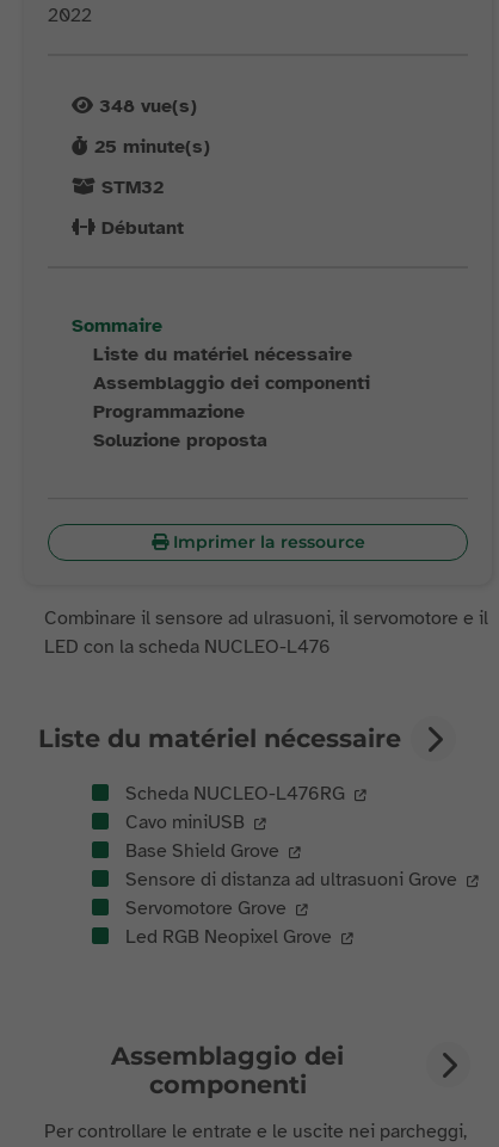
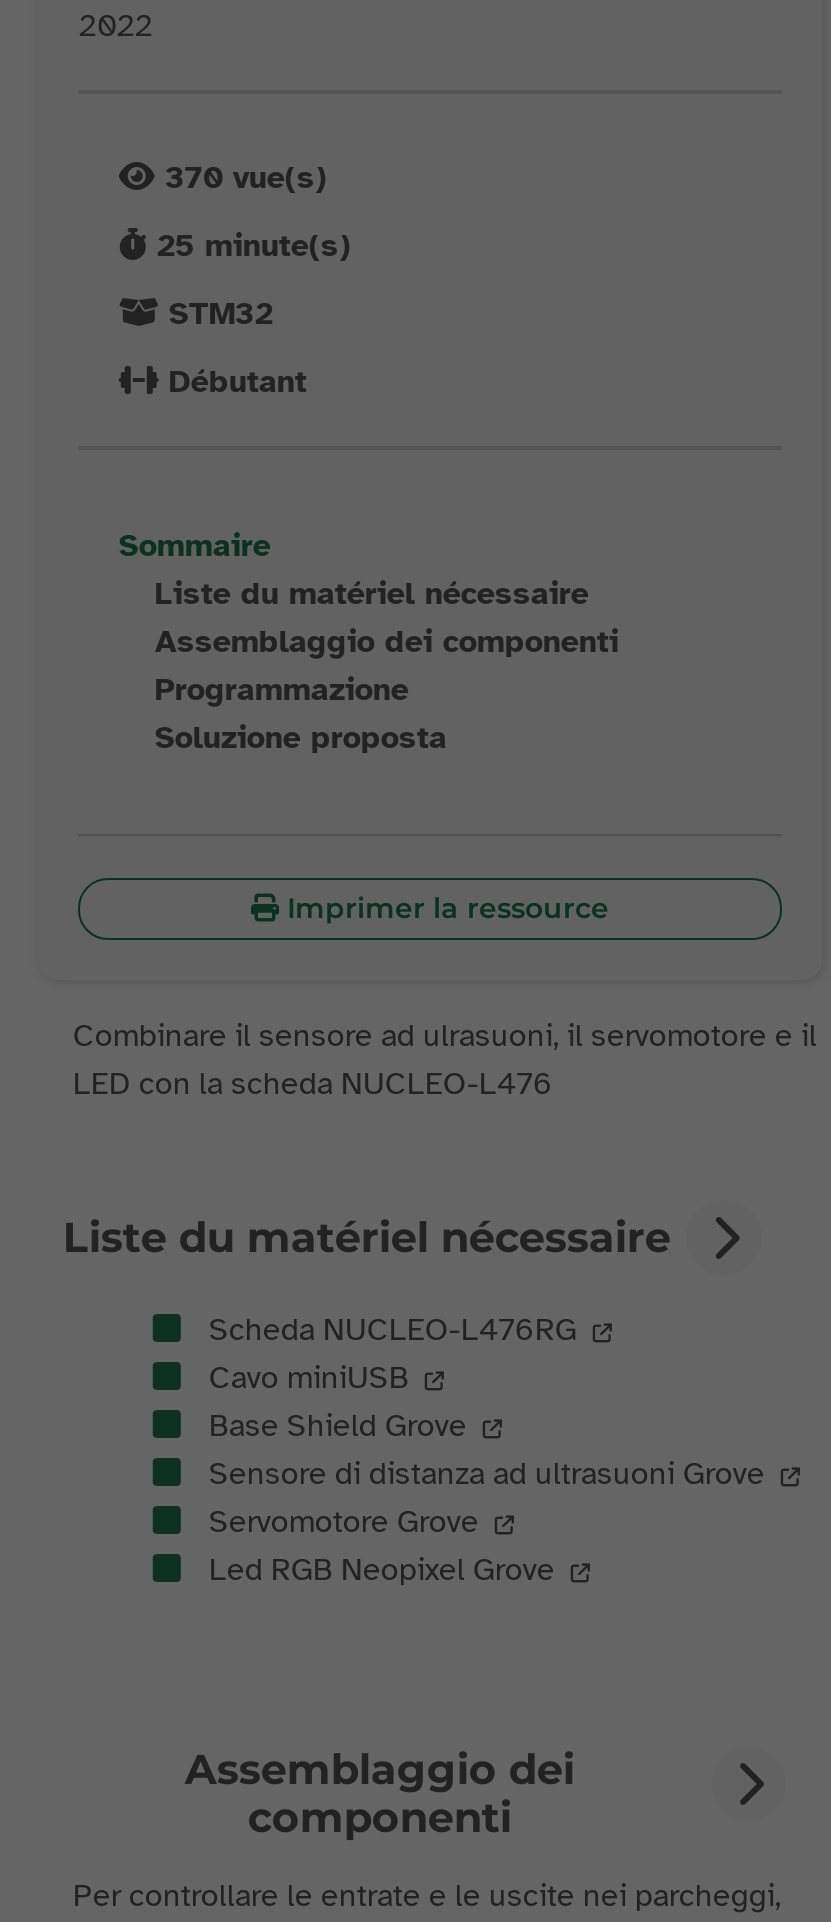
- 348 vue(s)
+ 370 vue(s)
